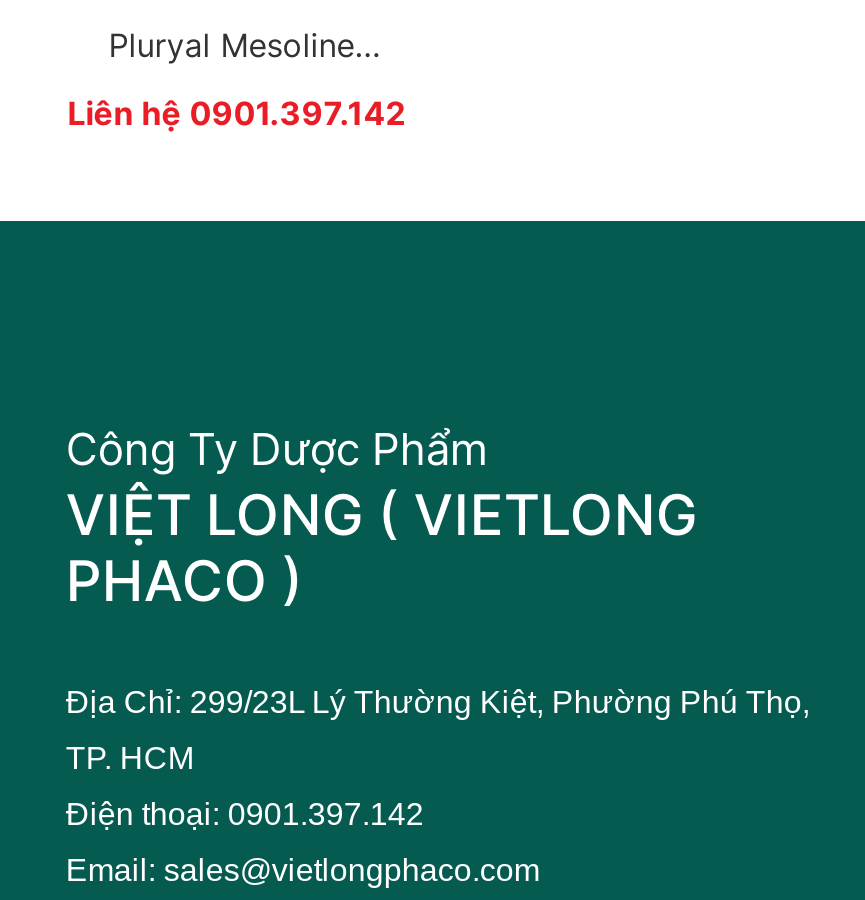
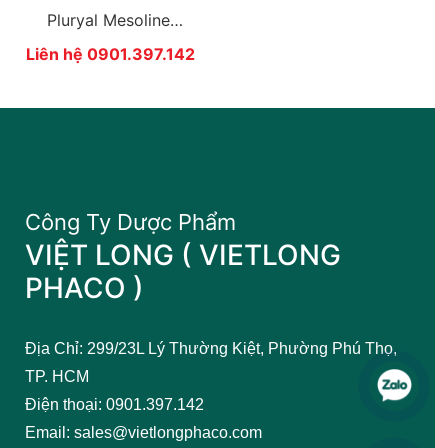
+ [image]
